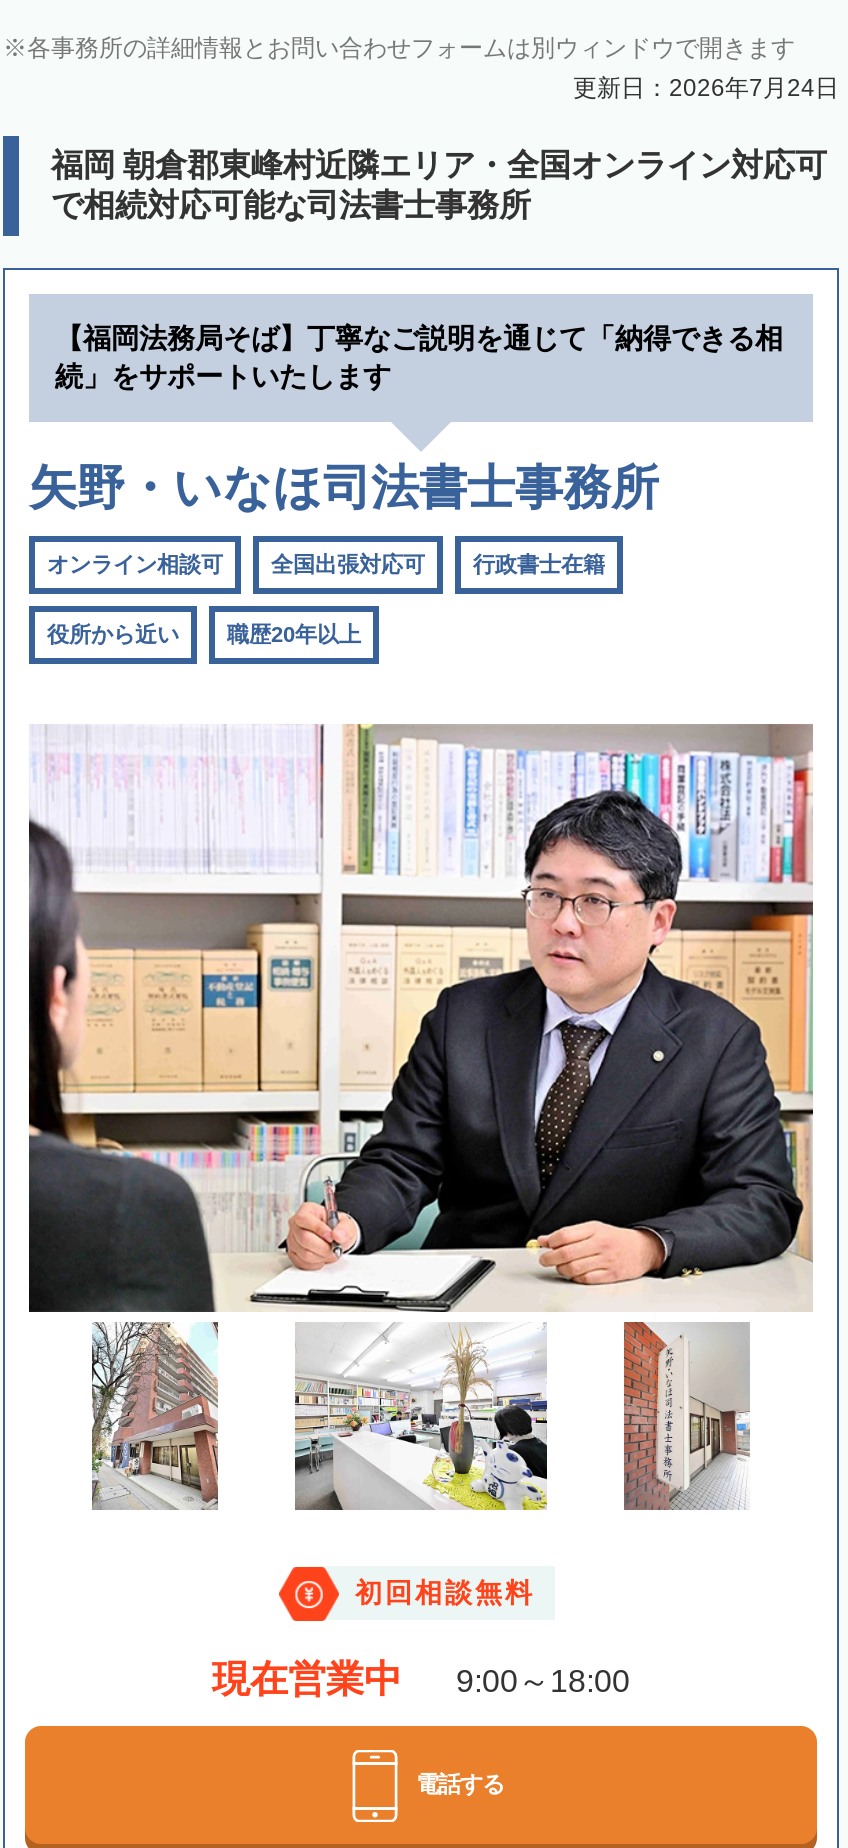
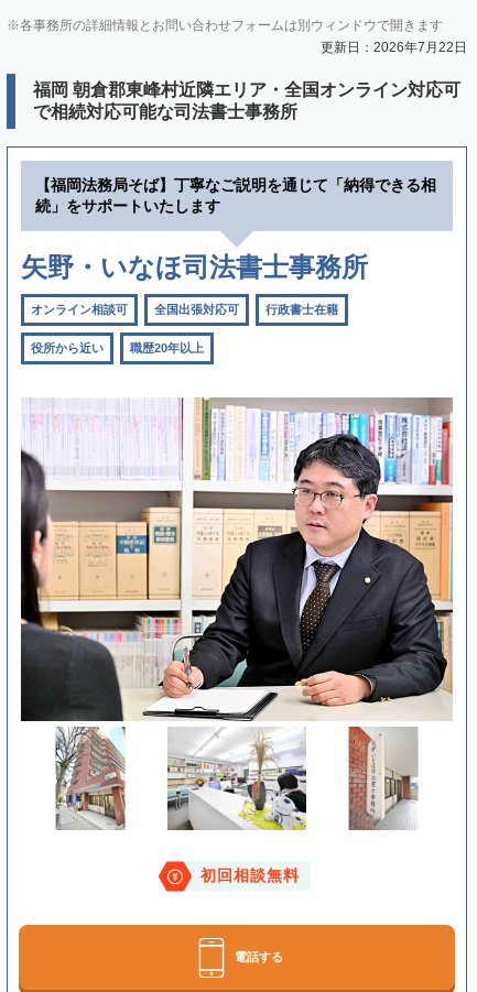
- 更新日：2026年7月24日
+ 更新日：2026年7月22日

- 現在営業中
- 9:00～18:00
